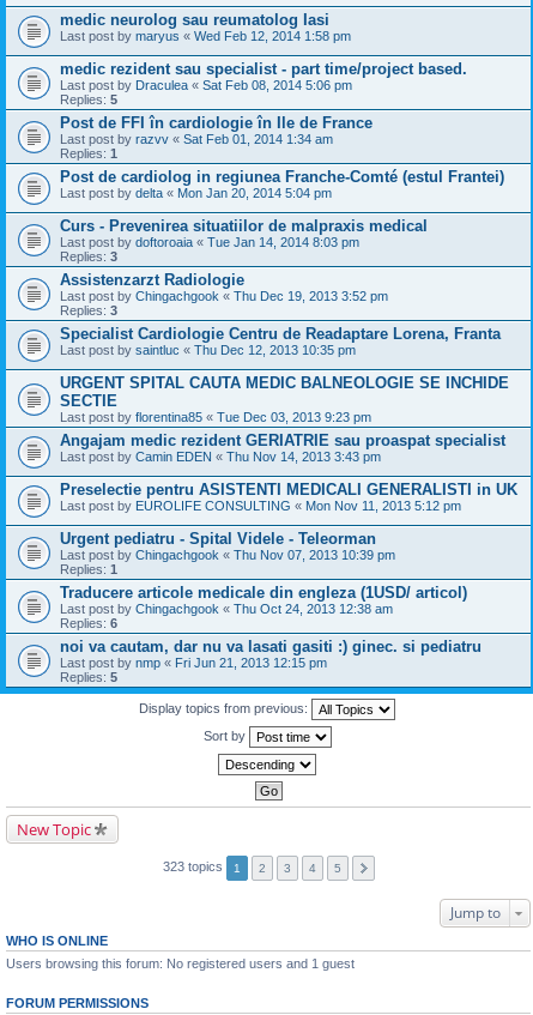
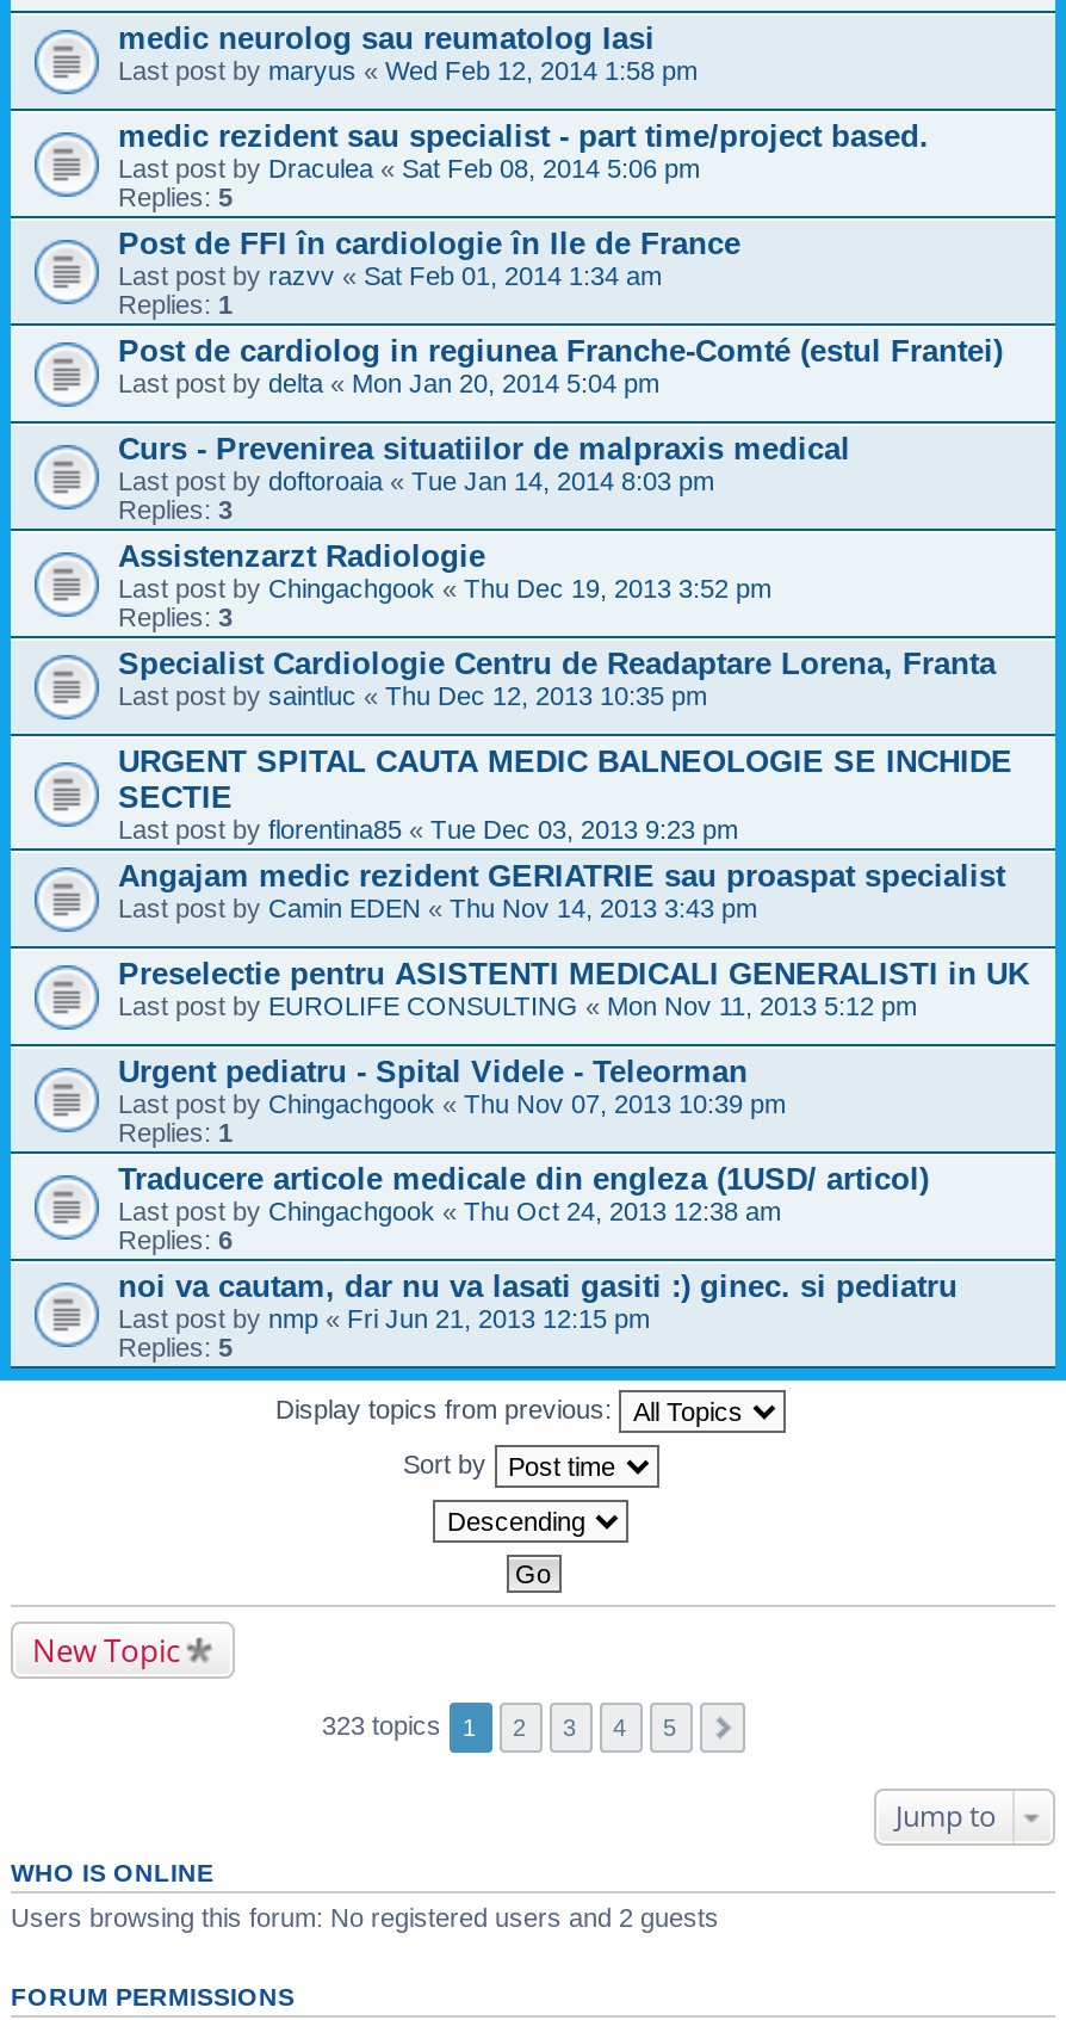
- Users browsing this forum: No registered users and 1 guest
+ Users browsing this forum: No registered users and 2 guests
